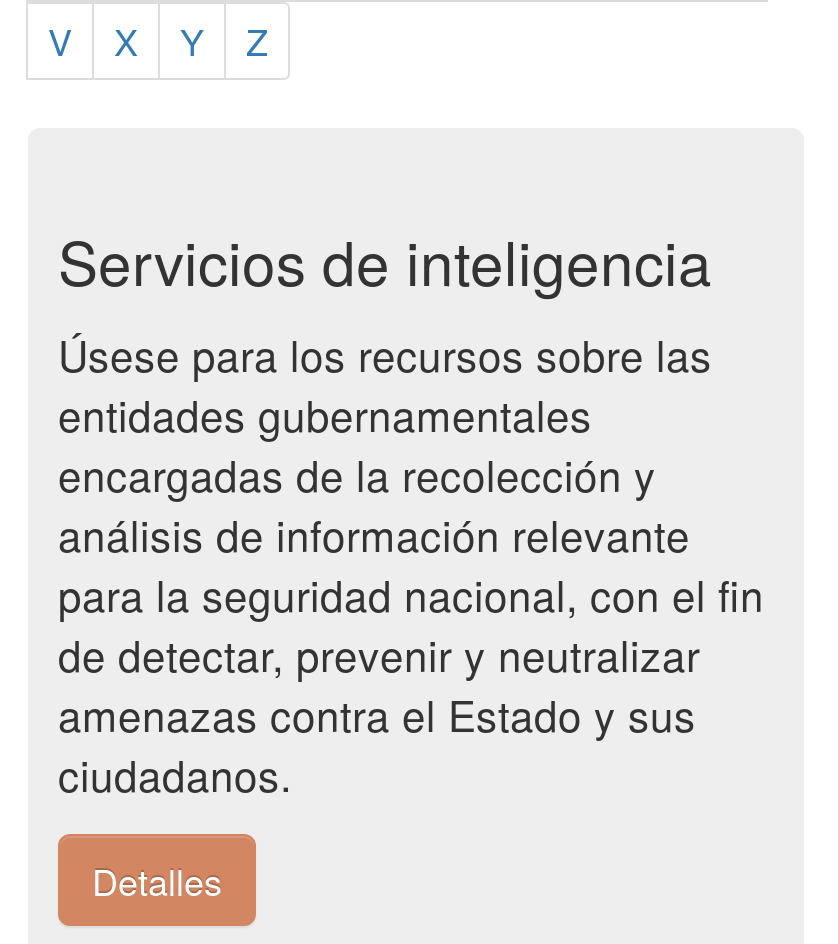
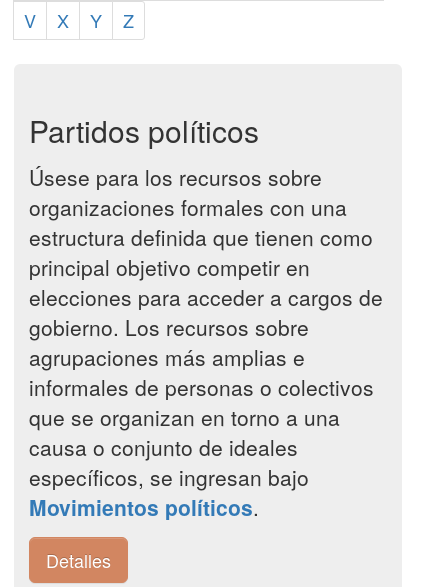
- Servicios de inteligencia
- Úsese para los recursos sobre las
- entidades gubernamentales
- encargadas de la recolección y
- análisis de información relevante
- para la seguridad nacional, con el fin
- de detectar, prevenir y neutralizar
- amenazas contra el Estado y sus
- ciudadanos.
+ Partidos políticos
+ Úsese para los recursos sobre
+ organizaciones formales con una
+ estructura definida que tienen como
+ principal objetivo competir en
+ elecciones para acceder a cargos de
+ gobierno. Los recursos sobre
+ agrupaciones más amplias e
+ informales de personas o colectivos
+ que se organizan en torno a una
+ causa o conjunto de ideales
+ específicos, se ingresan bajo
+ Movimientos políticos.
